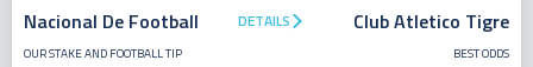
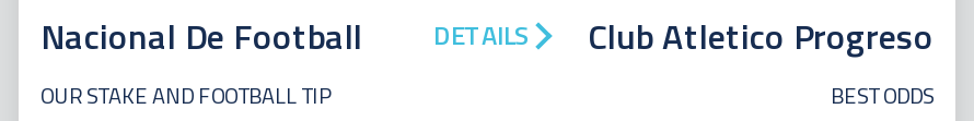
- Club Atletico Tigre
+ Club Atletico Progreso
